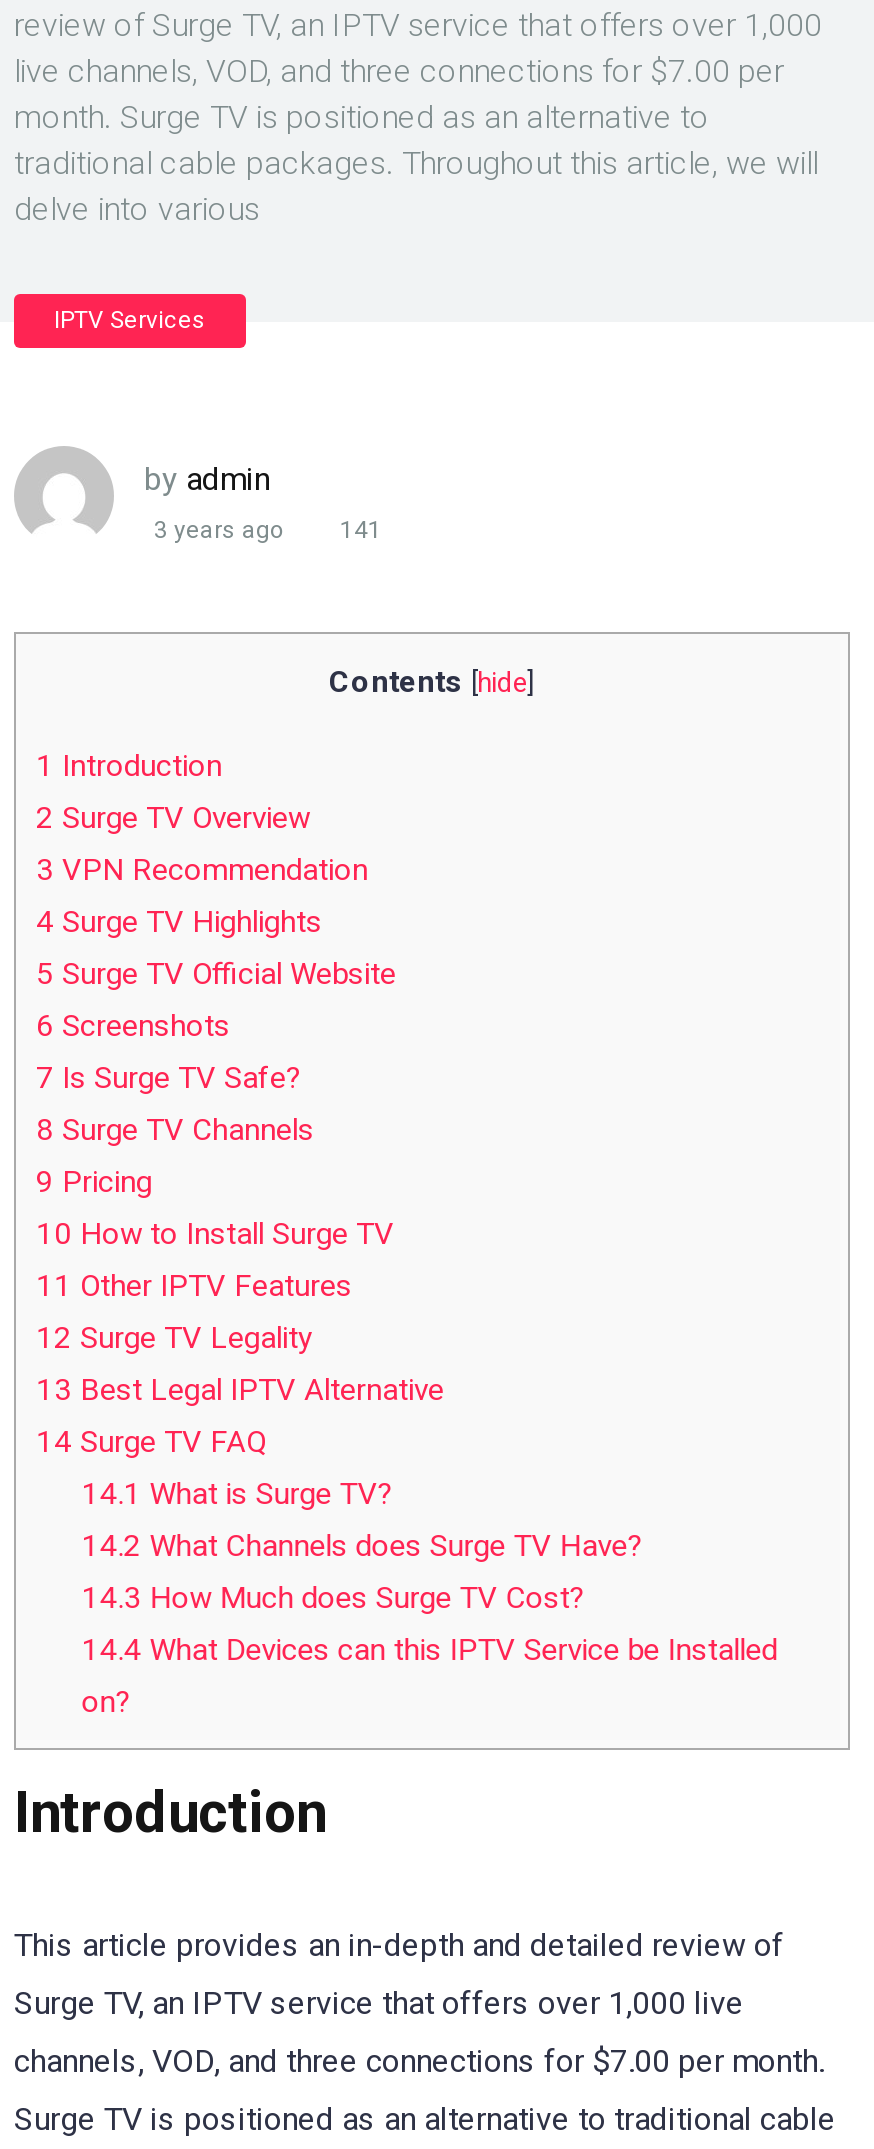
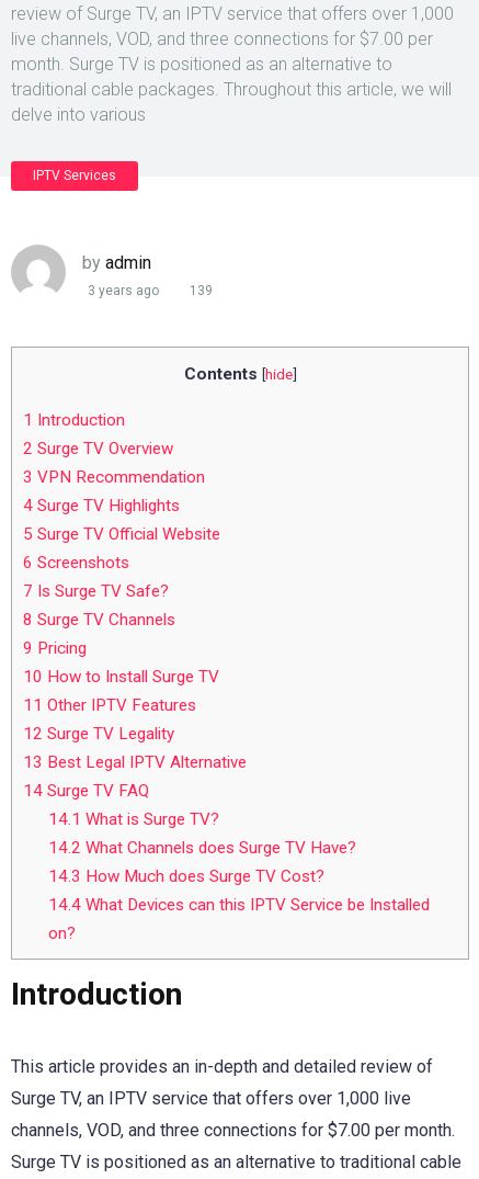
- 3 years ago 141
+ 3 years ago 139
